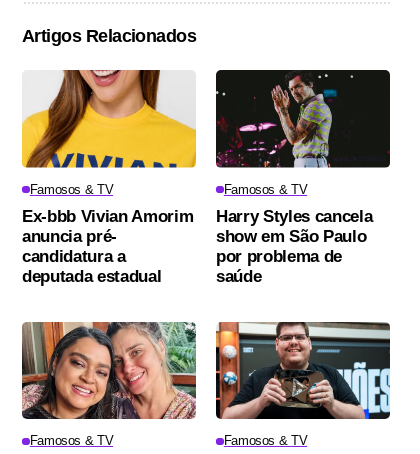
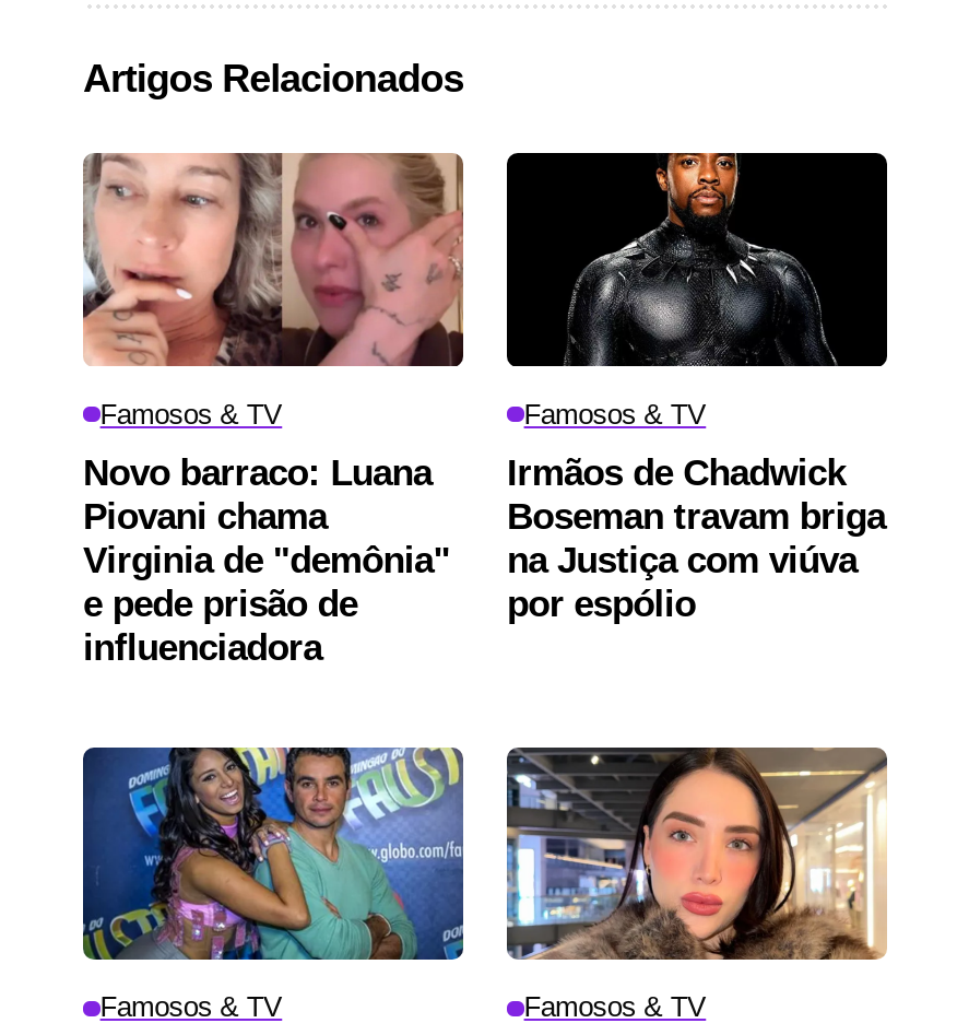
- [image]
- Ex-bbb Vivian Amorim
- anuncia pré-
- candidatura a
- deputada estadual
+ [image]
+ Novo barraco: Luana
+ Piovani chama
+ Virginia de "demônia"
+ e pede prisão de
+ influenciadora

- [image]
- Harry Styles cancela
- show em São Paulo
- por problema de
- saúde
+ [image]
+ Irmãos de Chadwick
+ Boseman travam briga
+ na Justiça com viúva
+ por espólio

- [image]
+ [image]

- [image]
+ [image]
